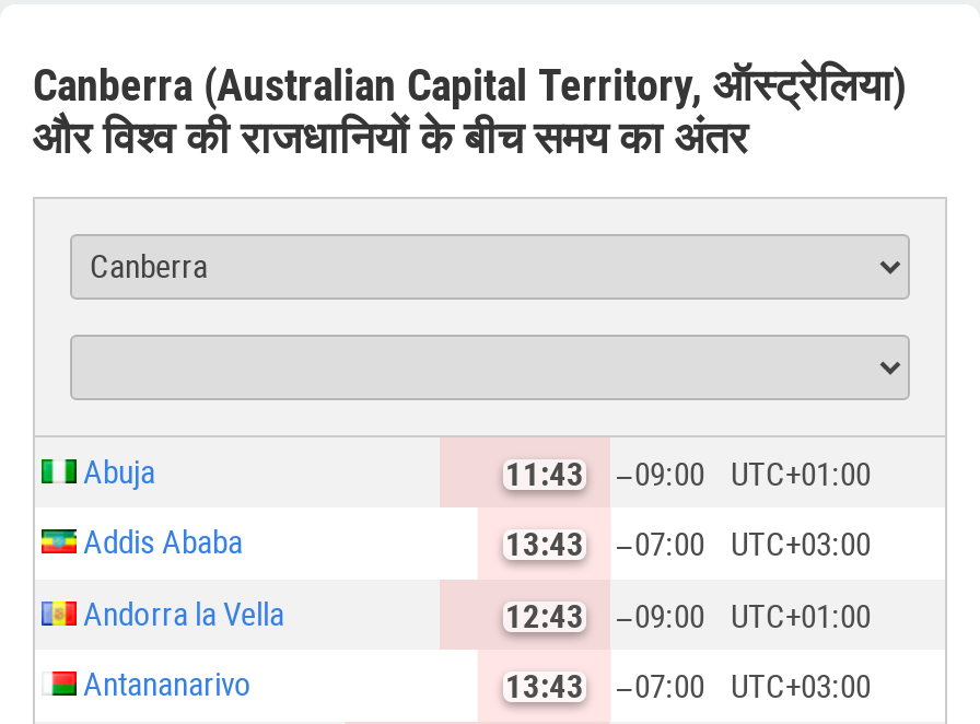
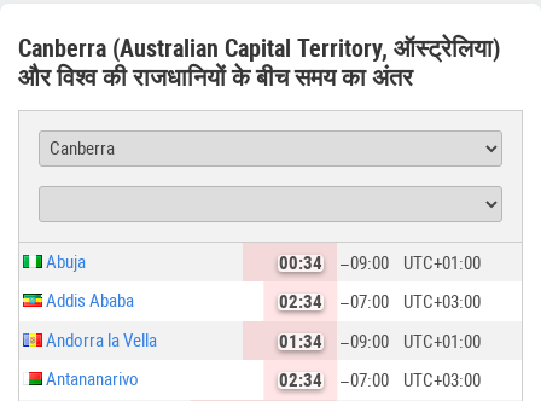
- 11:43
+ 00:34

- 13:43
+ 02:34

- 12:43
+ 01:34

- 13:43
+ 02:34
